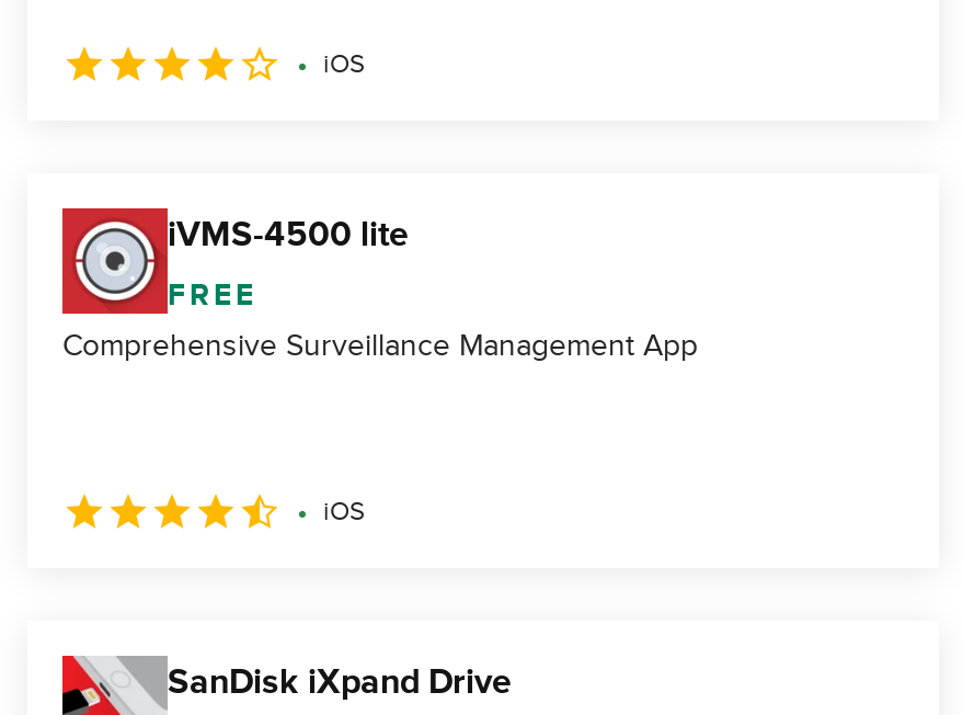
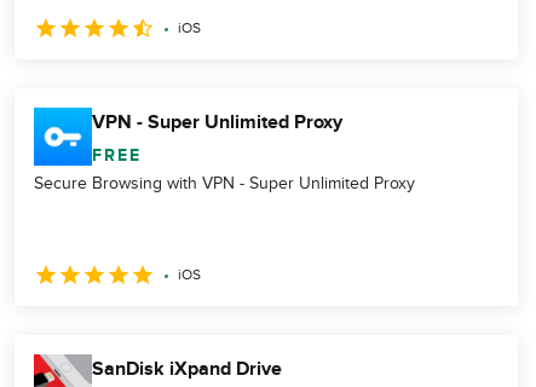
- [image]
- iVMS-4500 lite
+ [image]
+ VPN - Super Unlimited Proxy

- Comprehensive Surveillance Management App
+ Secure Browsing with VPN - Super Unlimited Proxy
